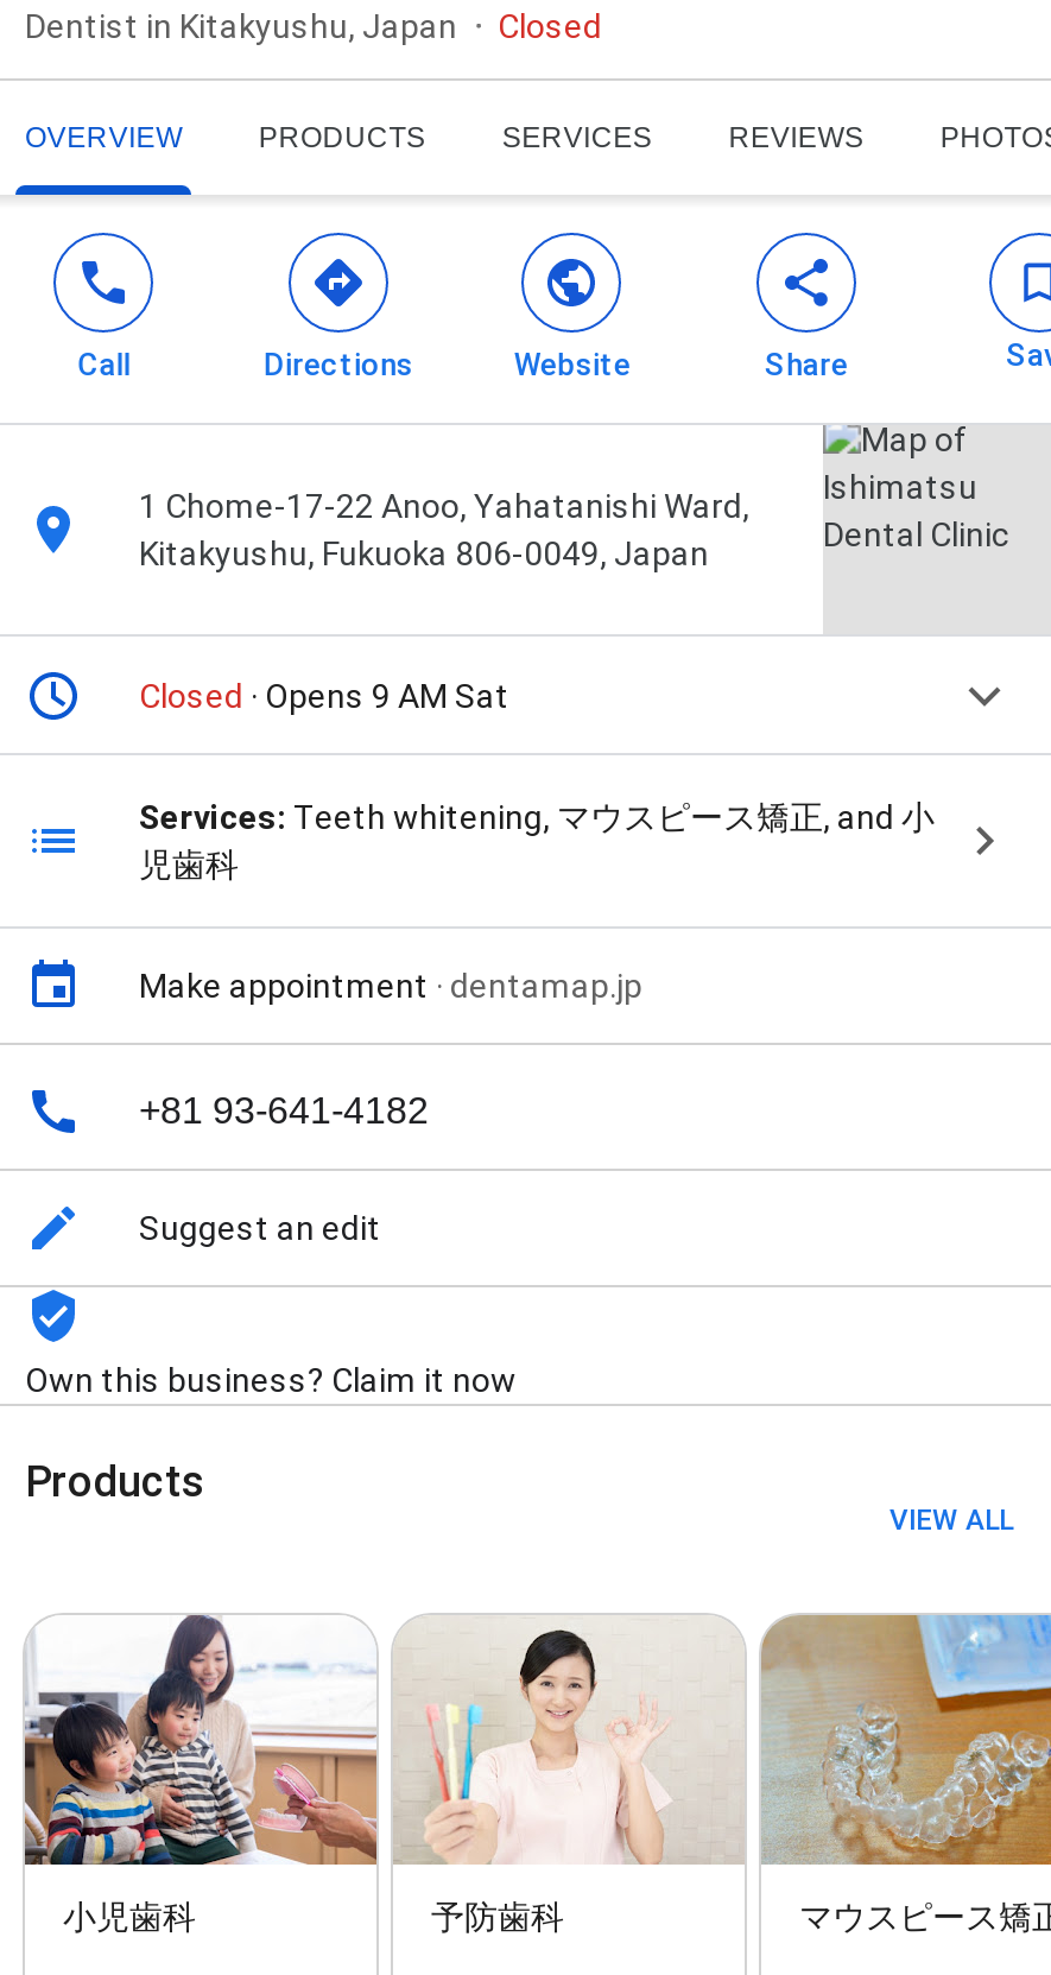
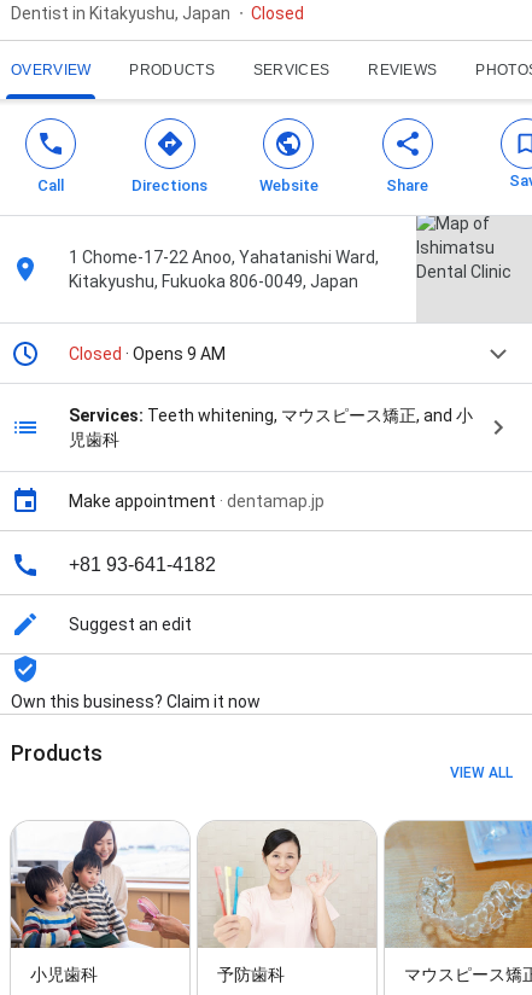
- Closed · Opens 9 AM Sat
+ Closed · Opens 9 AM
